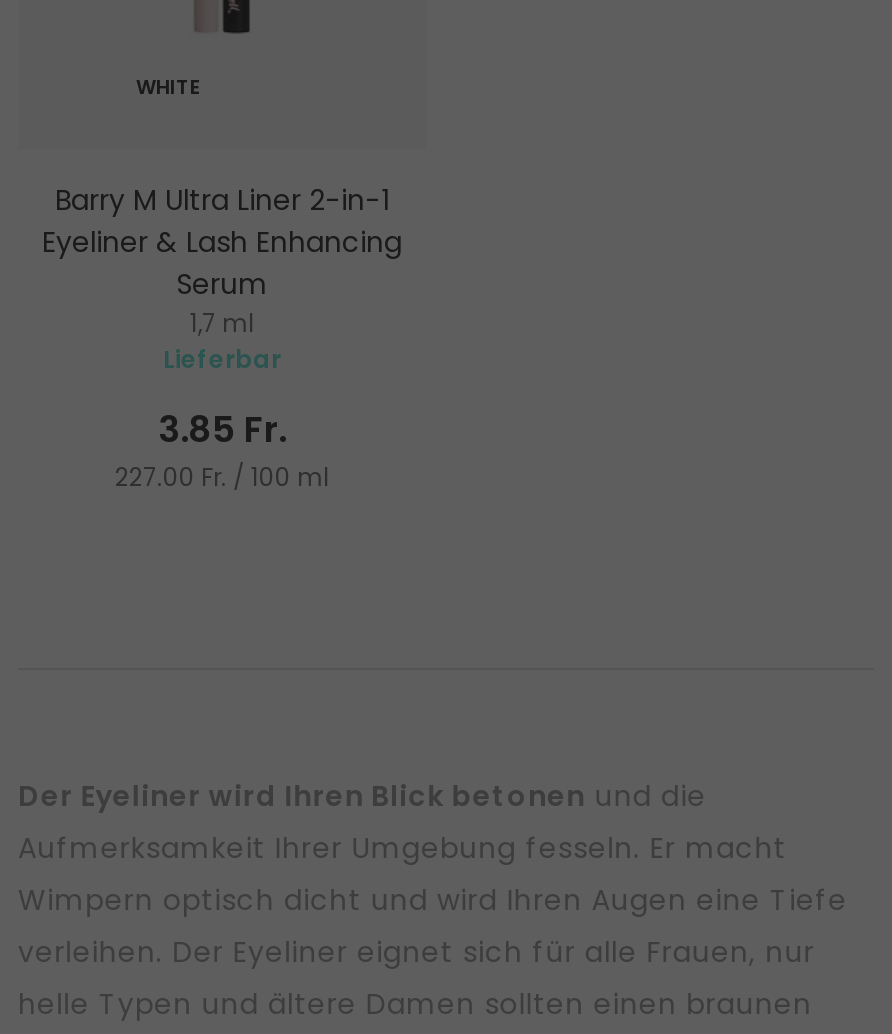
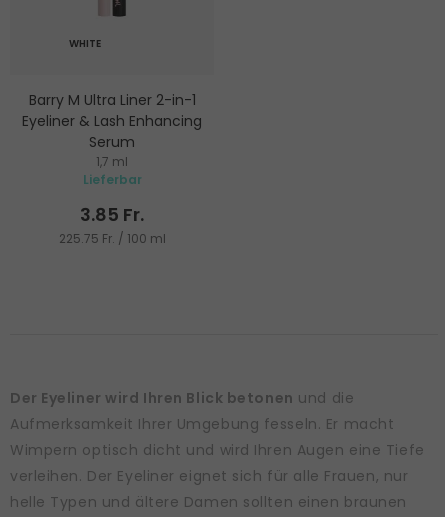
- 227.00 Fr. / 100 ml
+ 225.75 Fr. / 100 ml
